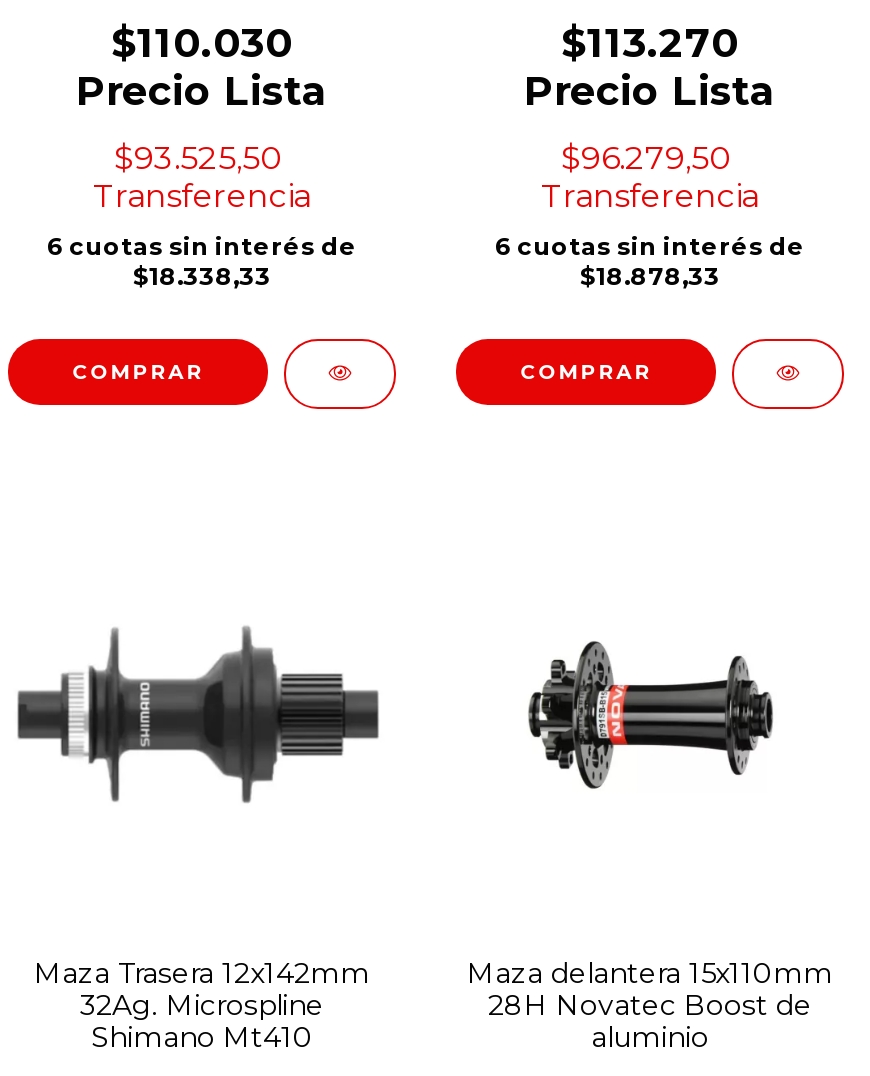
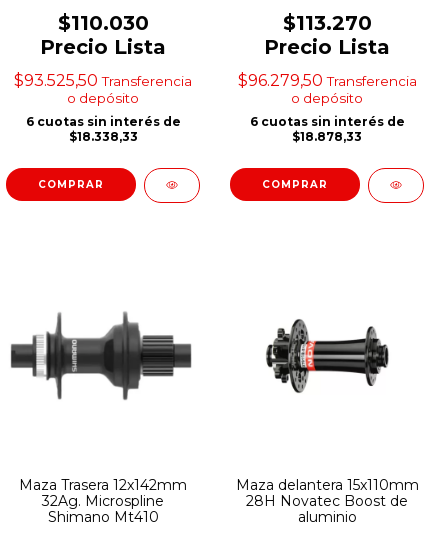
- $93.525,50
+ $93.525,50 Transferencia
+ o depósito

- $96.279,50
+ $96.279,50 Transferencia
+ o depósito
